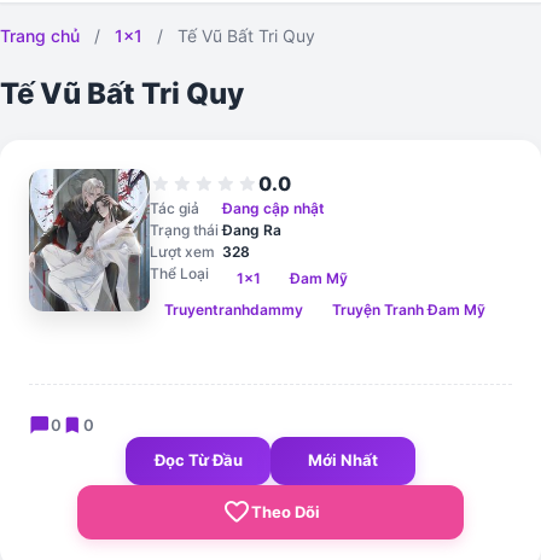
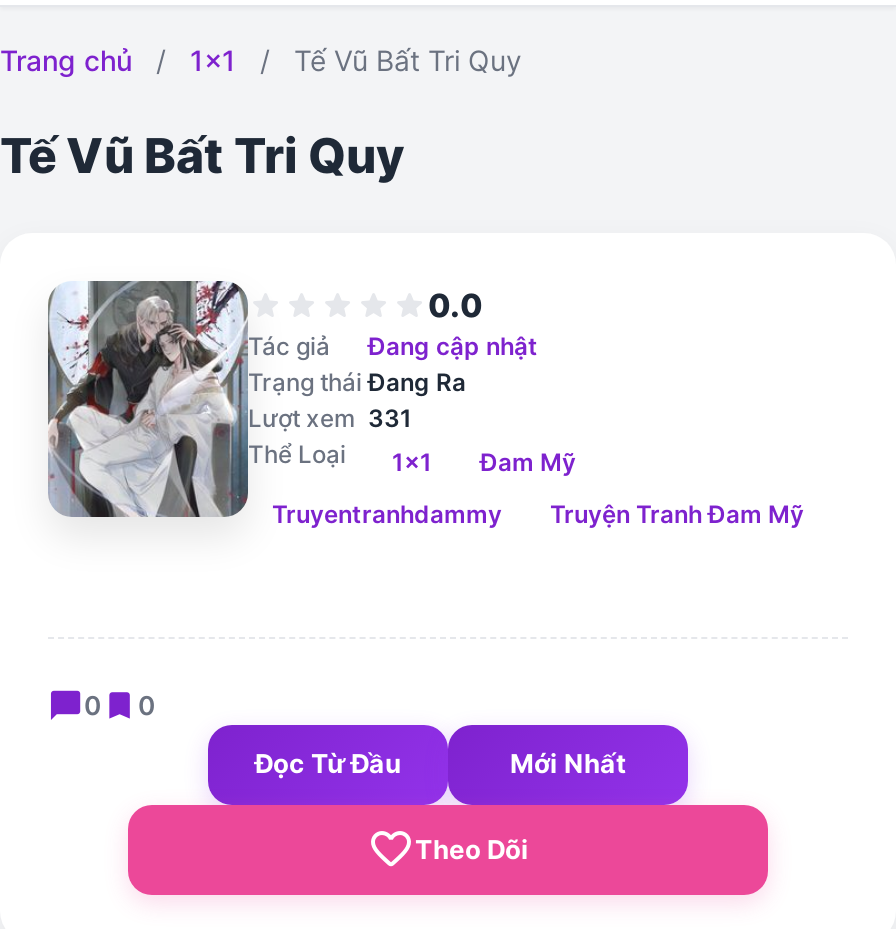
- Lượt xem 328
+ Lượt xem 331
